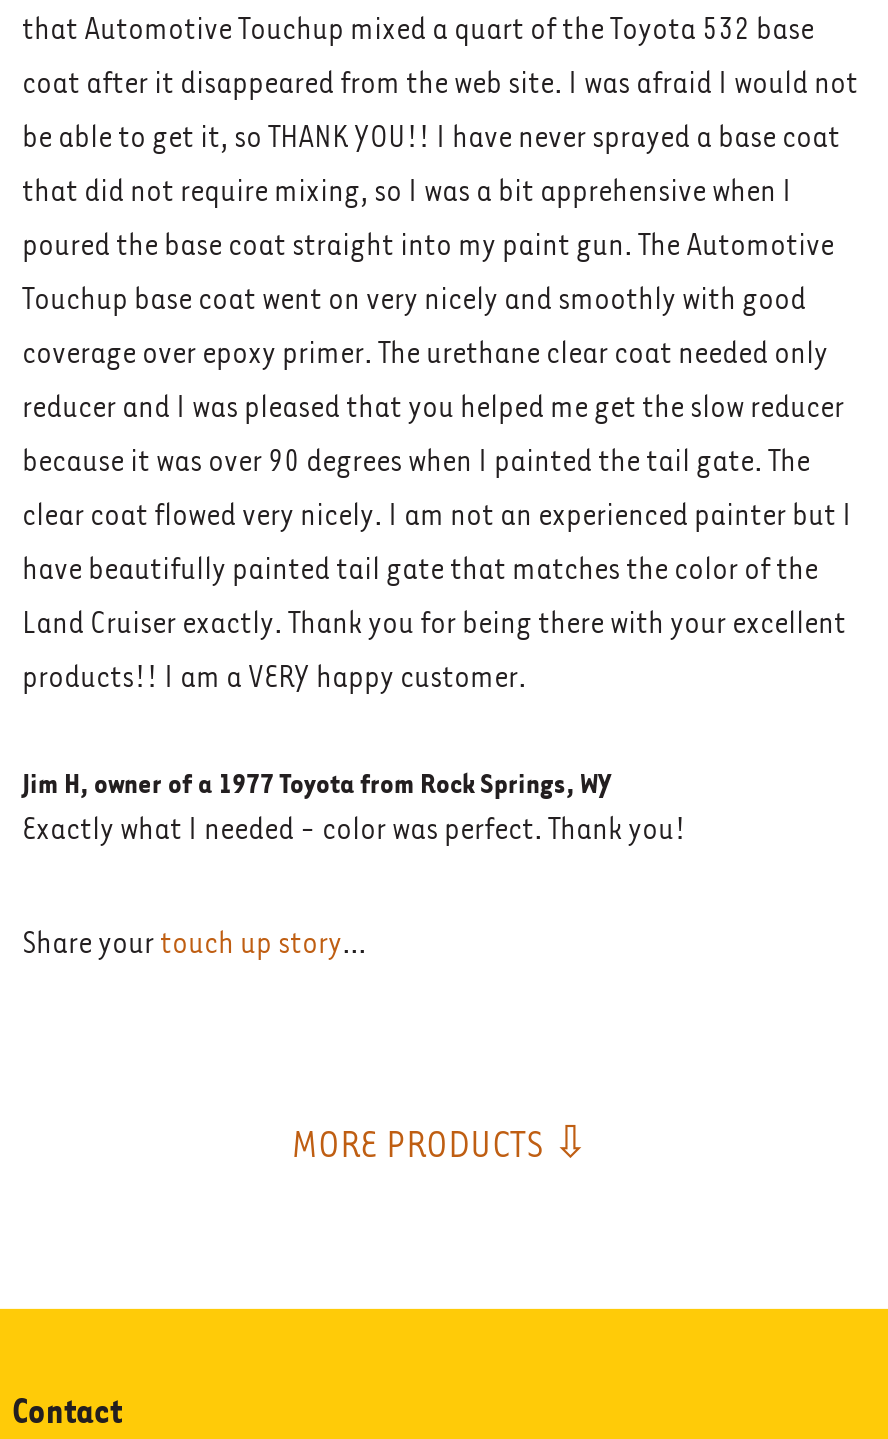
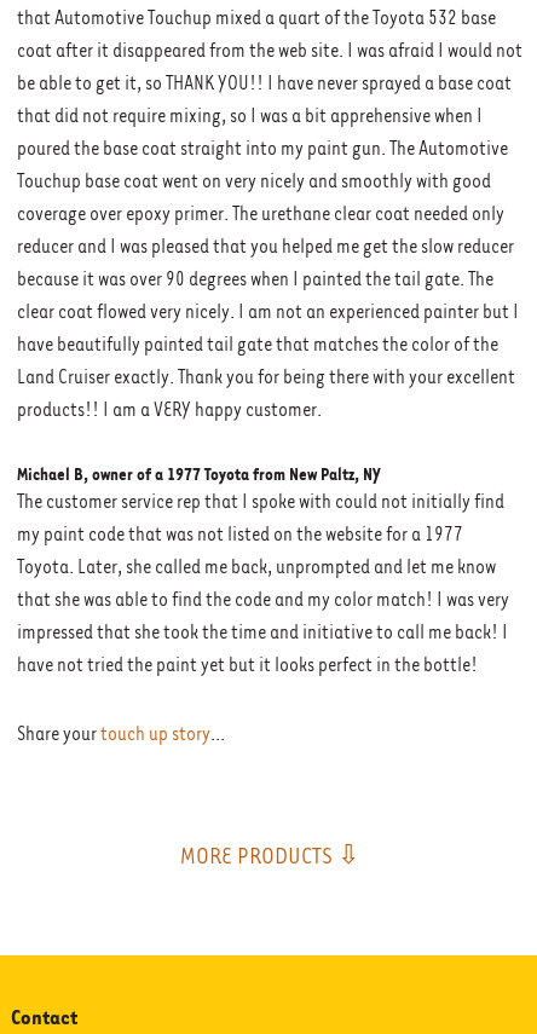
- Jim H, owner of a 1977 Toyota from Rock Springs, WY
- Exactly what I needed - color was perfect. Thank you!
+ Michael B, owner of a 1977 Toyota from New Paltz, NY
+ The customer service rep that I spoke with could not initially find
+ my paint code that was not listed on the website for a 1977
+ Toyota. Later, she called me back, unprompted and let me know
+ that she was able to find the code and my color match! I was very
+ impressed that she took the time and initiative to call me back! I
+ have not tried the paint yet but it looks perfect in the bottle!
